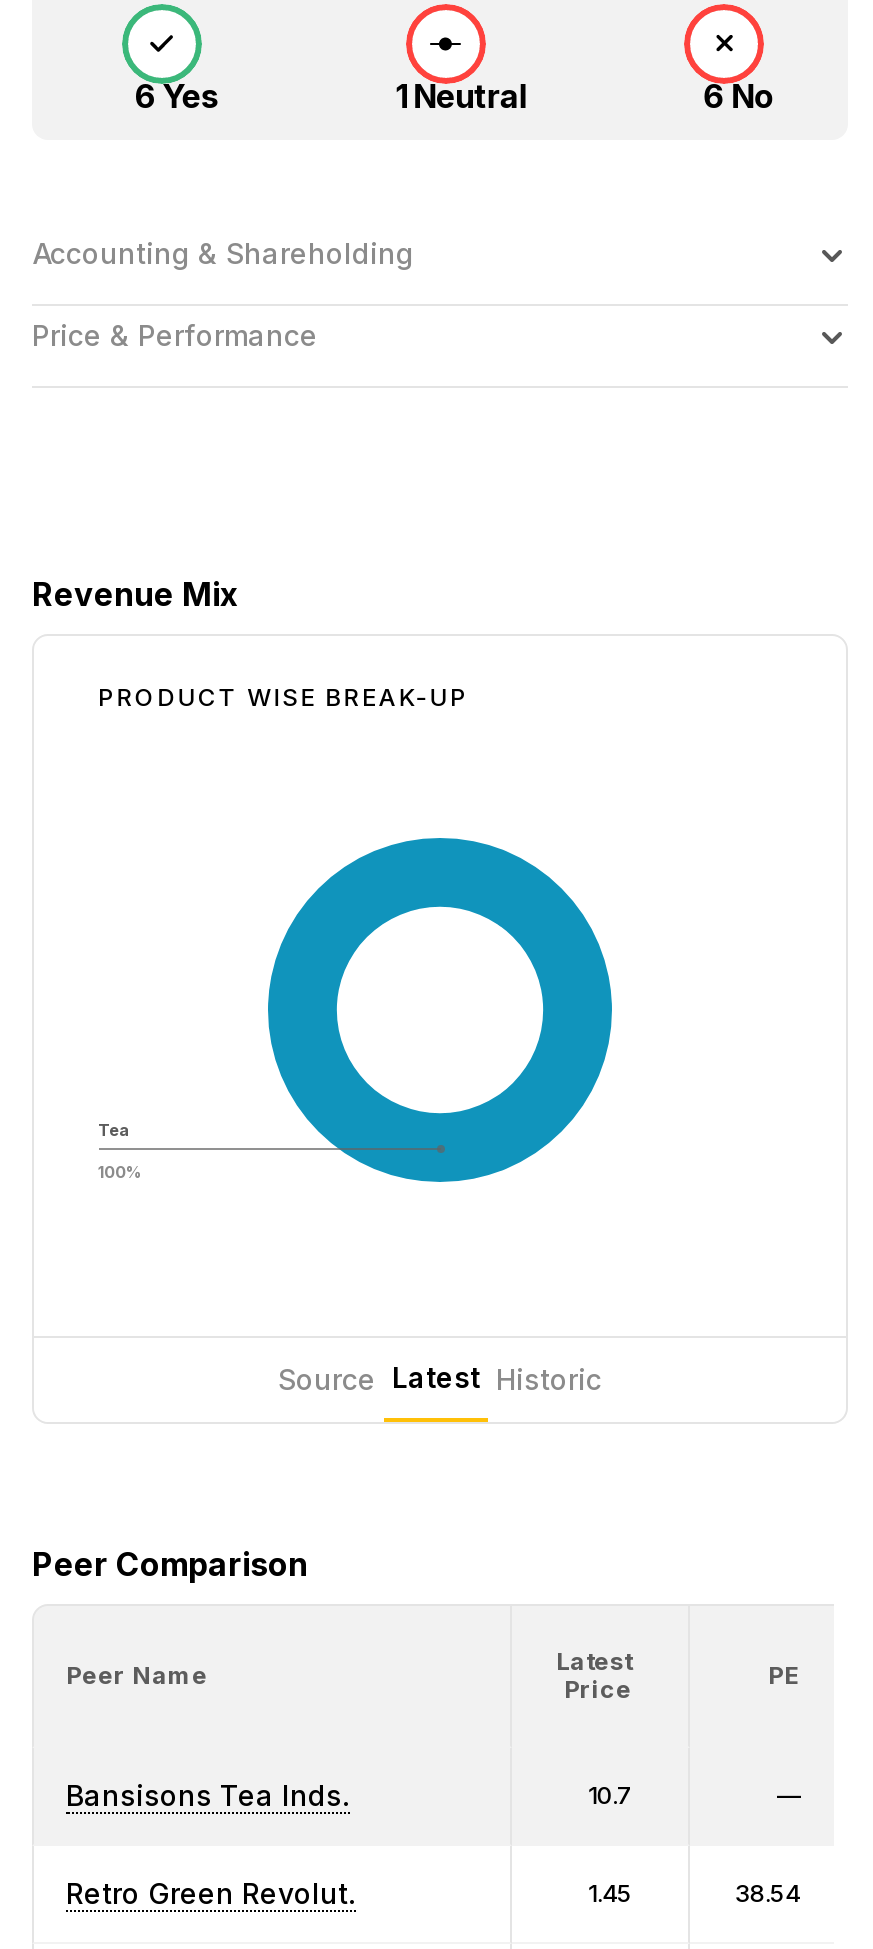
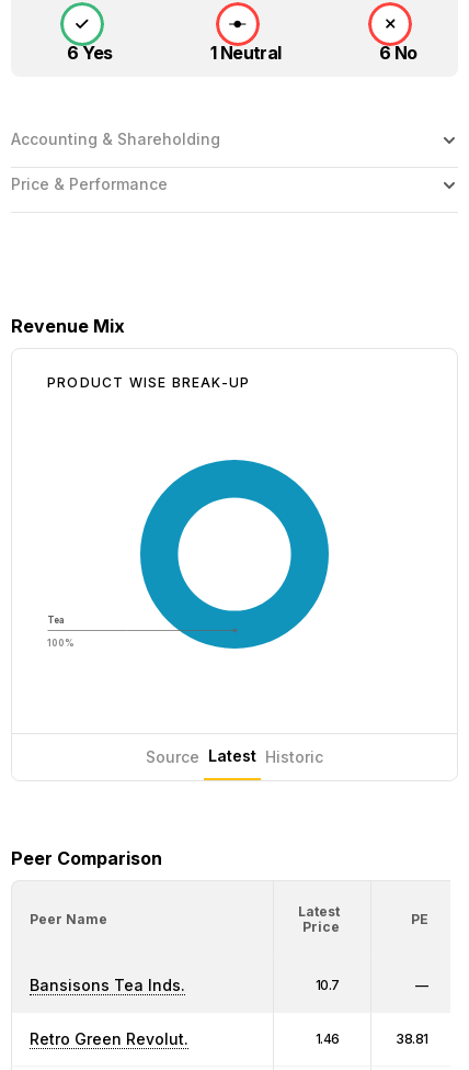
- 1.45
+ 1.46

- 38.54
+ 38.81
